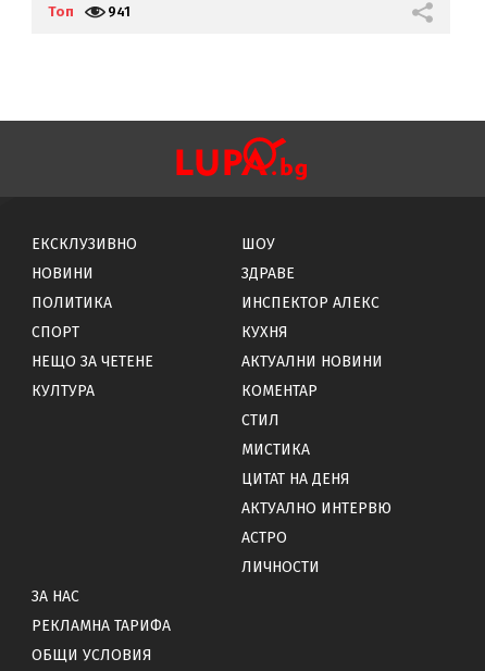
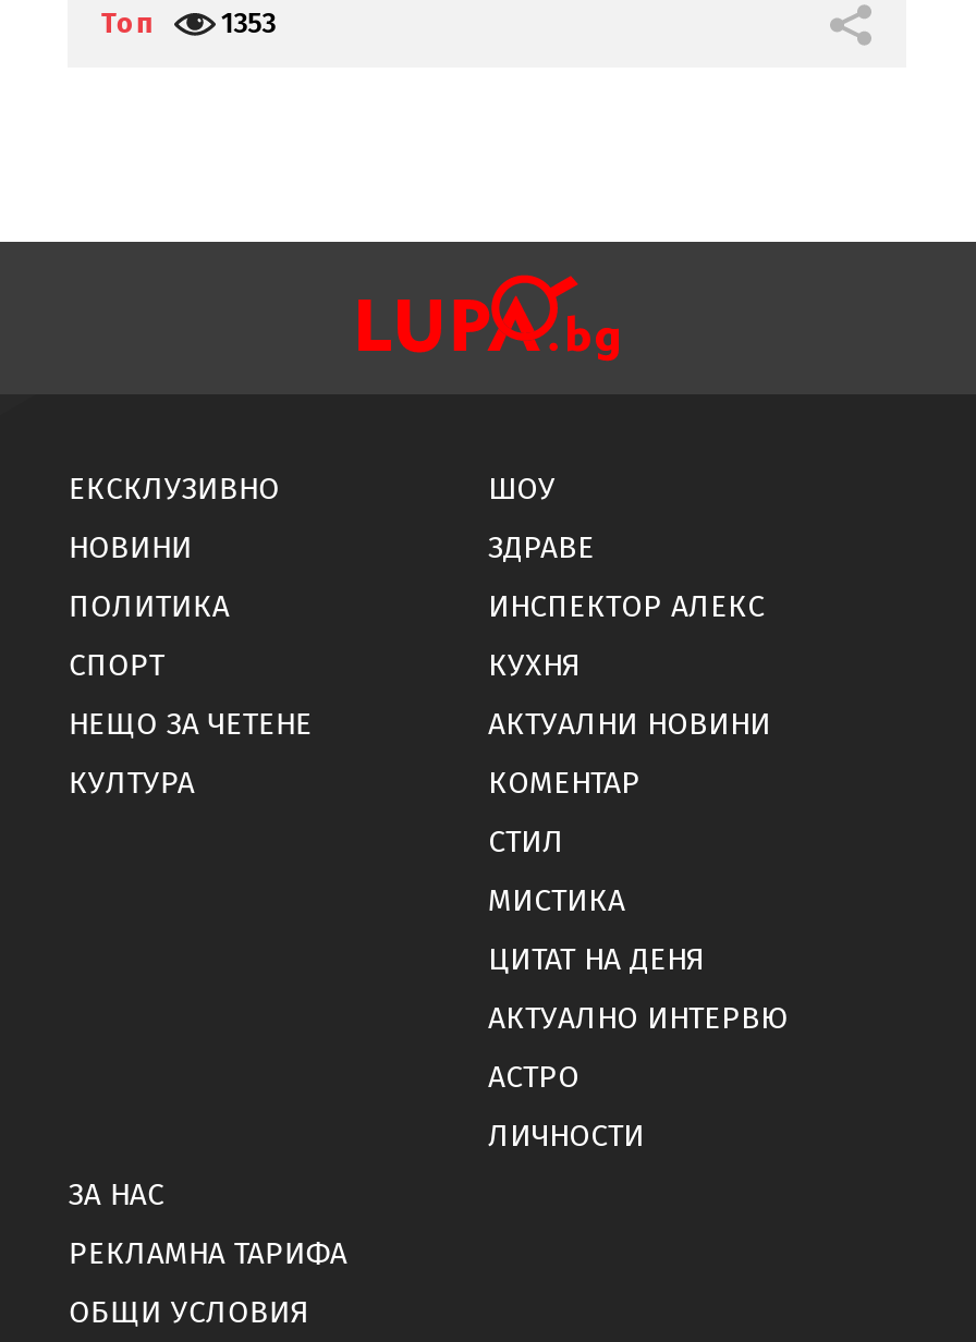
- 941
+ 1353
